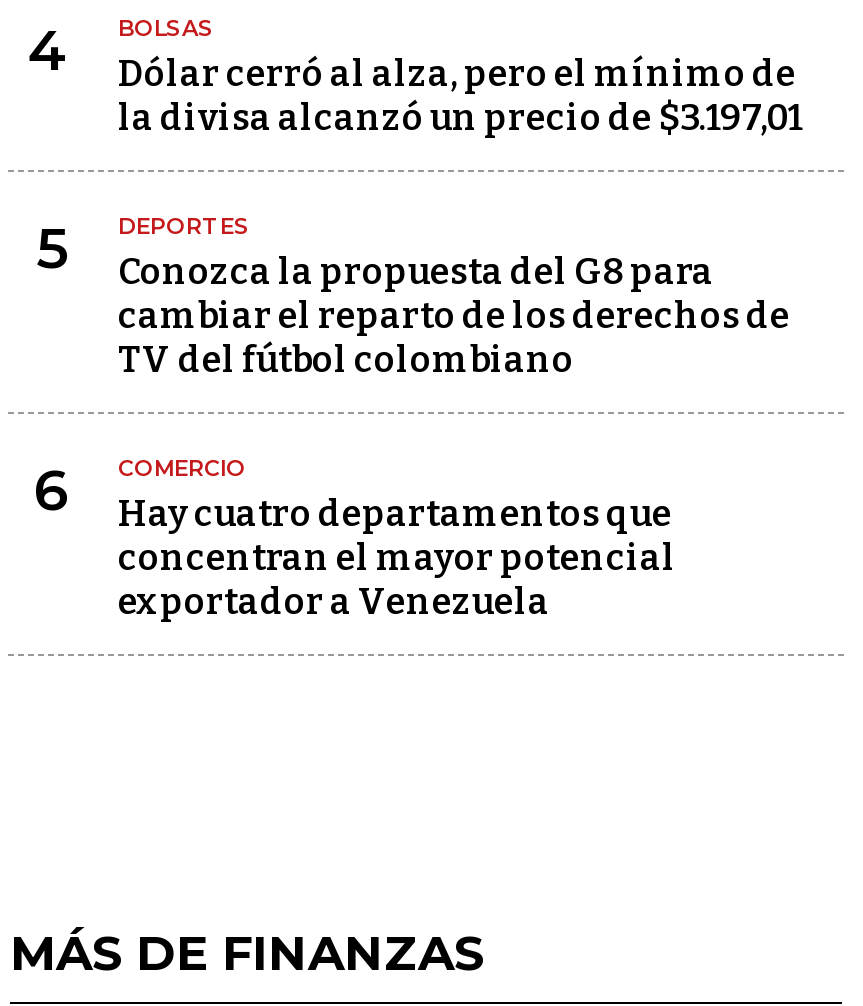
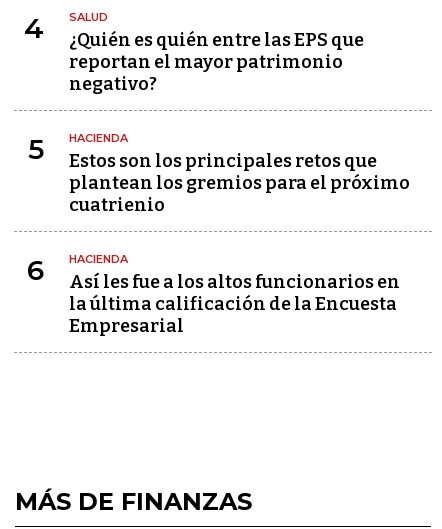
- BOLSAS
- Dólar cerró al alza, pero el mínimo de
- la divisa alcanzó un precio de $3.197,01
+ SALUD
+ ¿Quién es quién entre las EPS que
+ reportan el mayor patrimonio
+ negativo?

- DEPORTES
- Conozca la propuesta del G8 para
- cambiar el reparto de los derechos de
- TV del fútbol colombiano
+ HACIENDA
+ Estos son los principales retos que
+ plantean los gremios para el próximo
+ cuatrienio

- COMERCIO
- Hay cuatro departamentos que
- concentran el mayor potencial
- exportador a Venezuela
+ HACIENDA
+ Así les fue a los altos funcionarios en
+ la última calificación de la Encuesta
+ Empresarial
